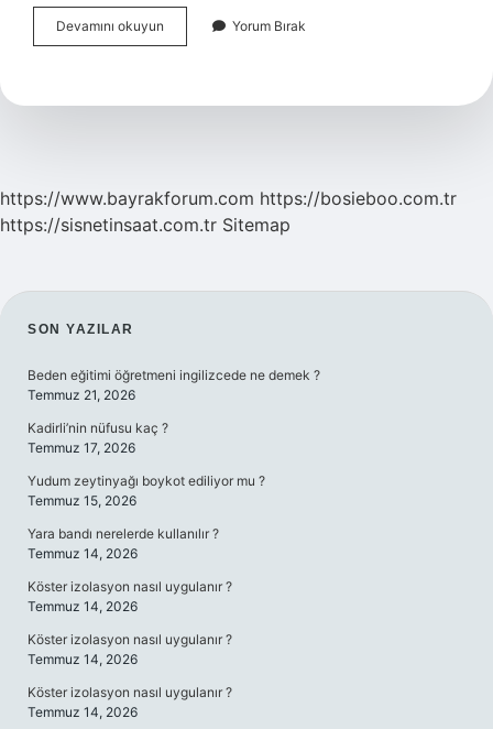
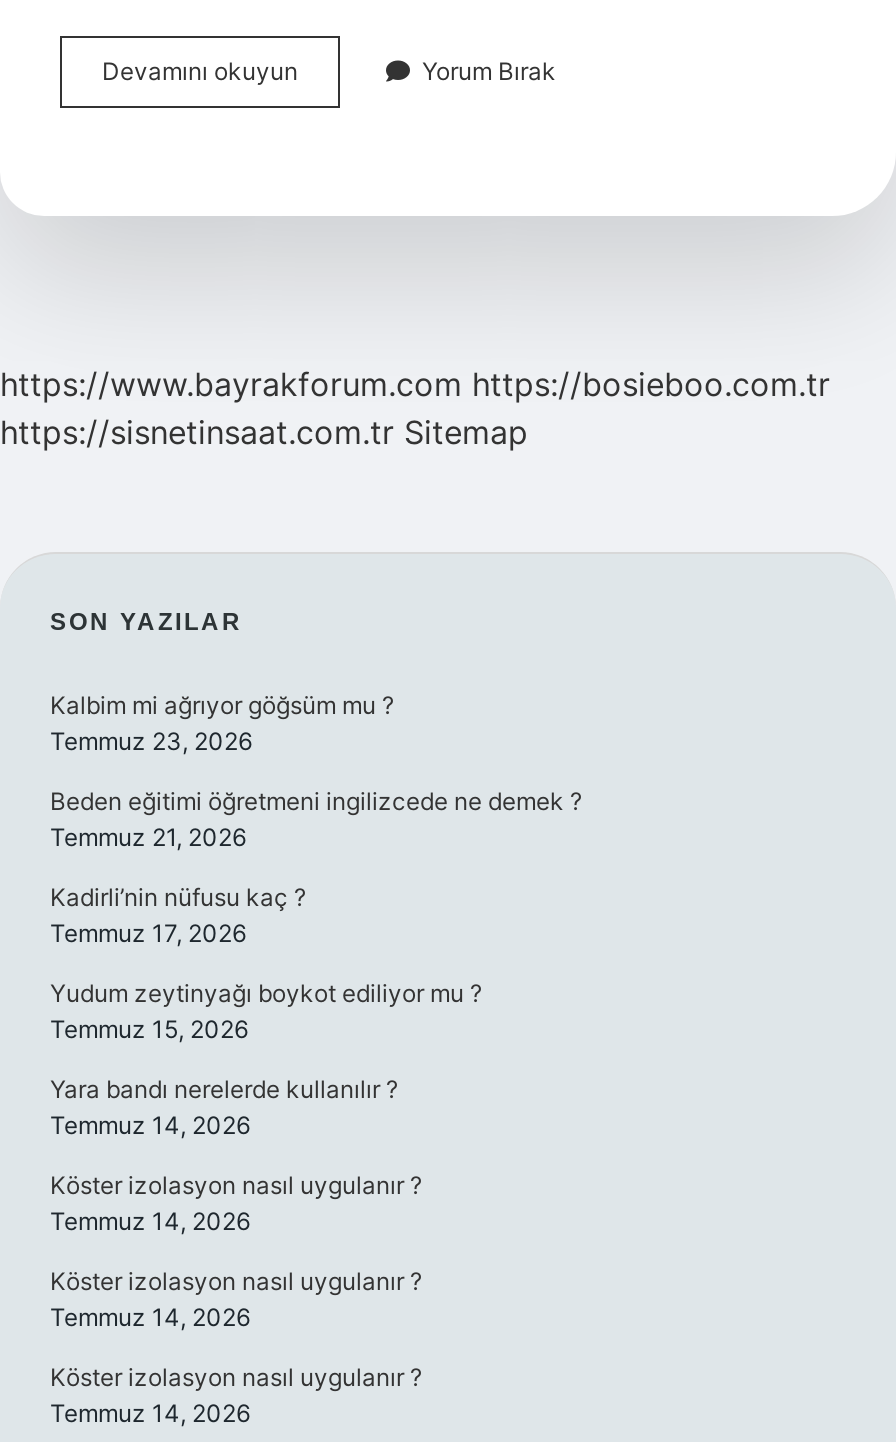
+ Kalbim mi ağrıyor göğsüm mu ?
+ Temmuz 23, 2026
